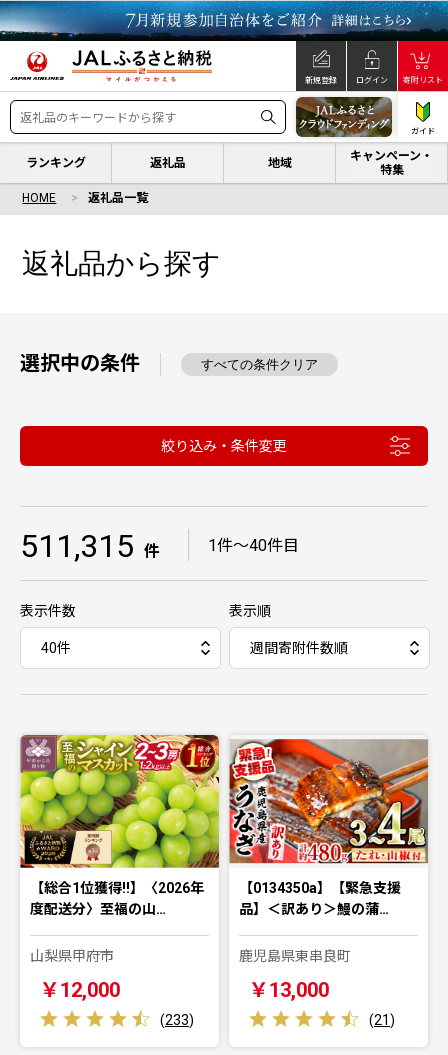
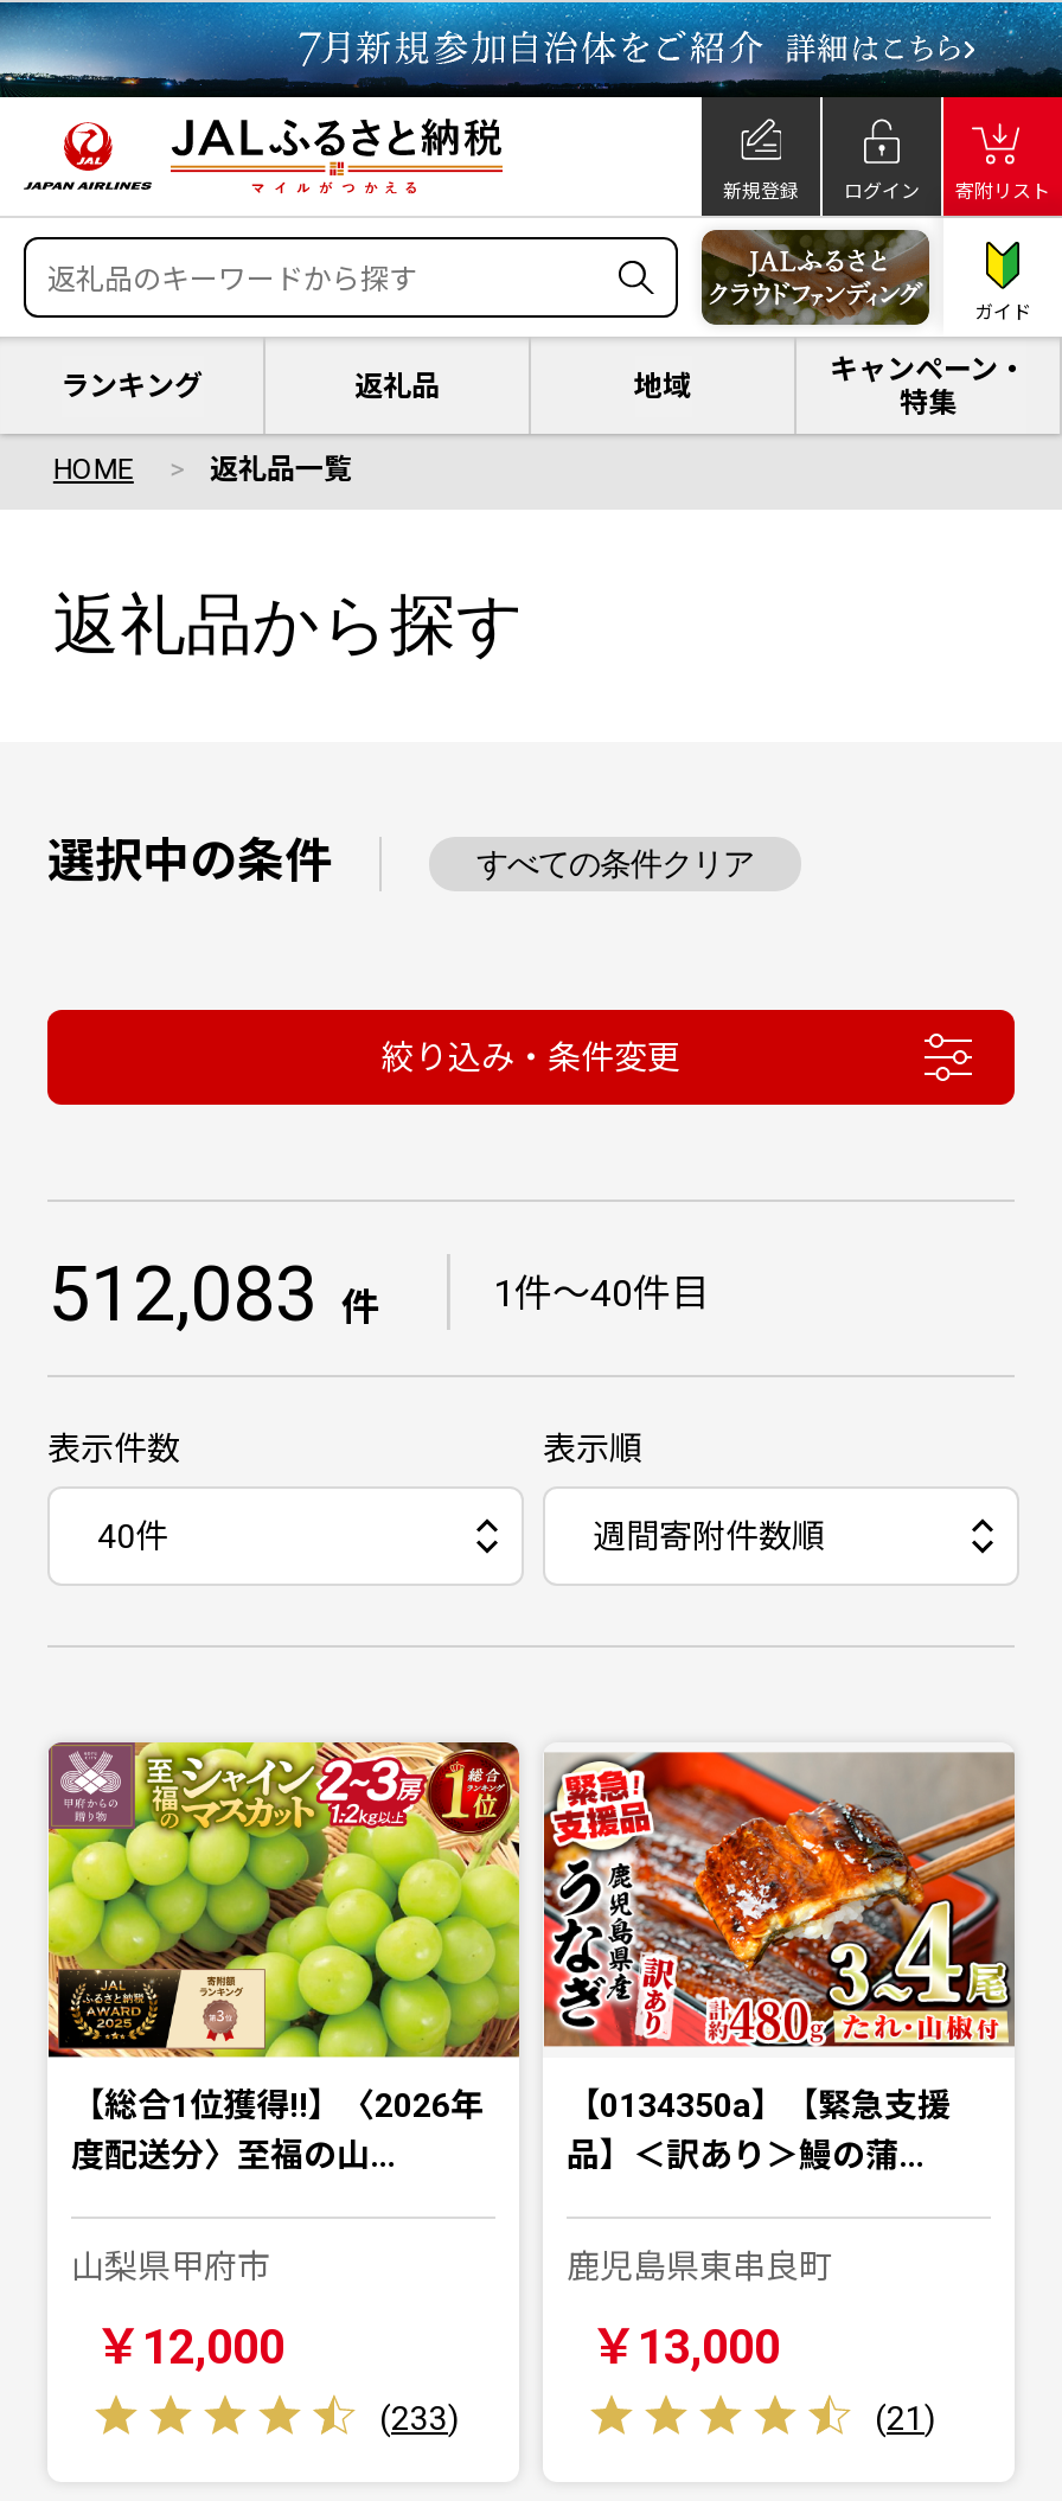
- 511,315 件 ｜ 1件〜40件目
+ 512,083 件 ｜ 1件〜40件目
